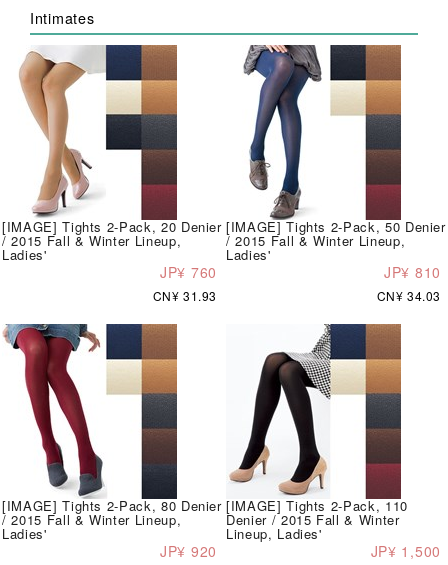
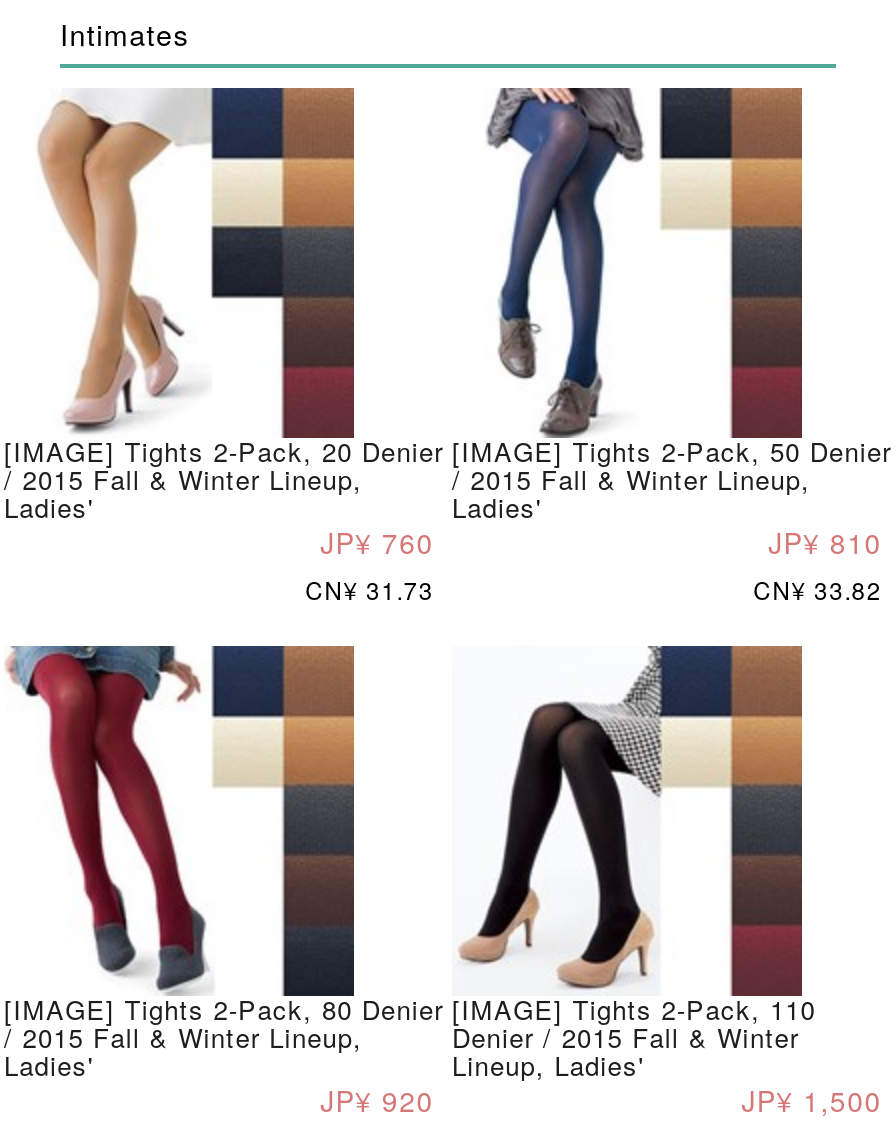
- CN¥ 31.93
+ CN¥ 31.73

- CN¥ 34.03
+ CN¥ 33.82
